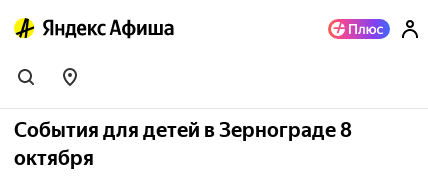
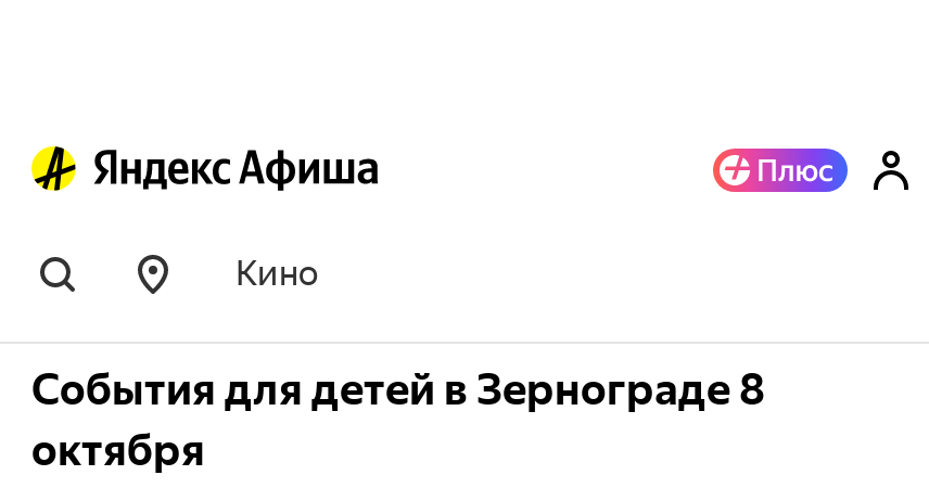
+ Кино
